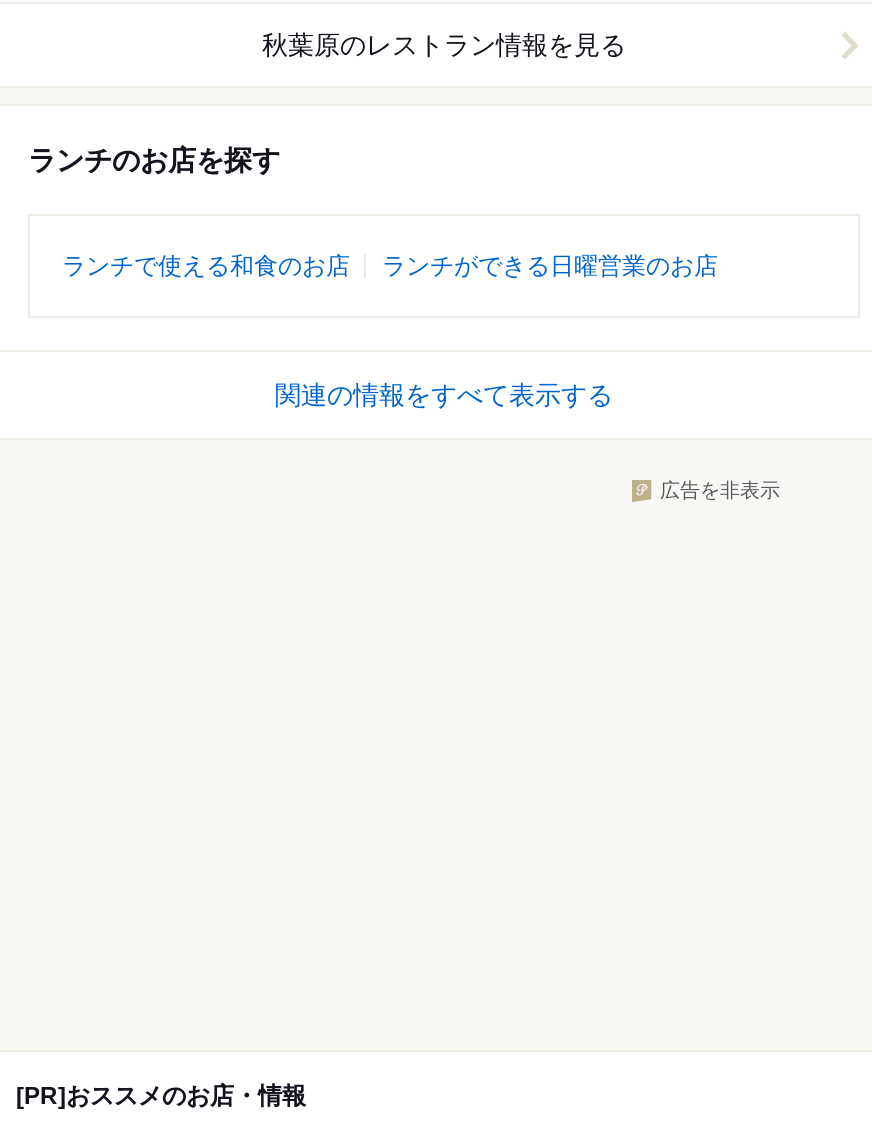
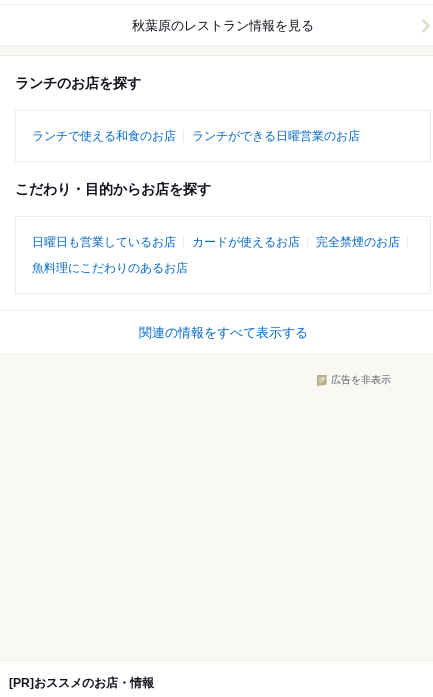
+ こだわり・目的からお店を探す
+ 日曜日も営業しているお店
+ カードが使えるお店
+ 完全禁煙のお店
+ 魚料理にこだわりのあるお店
